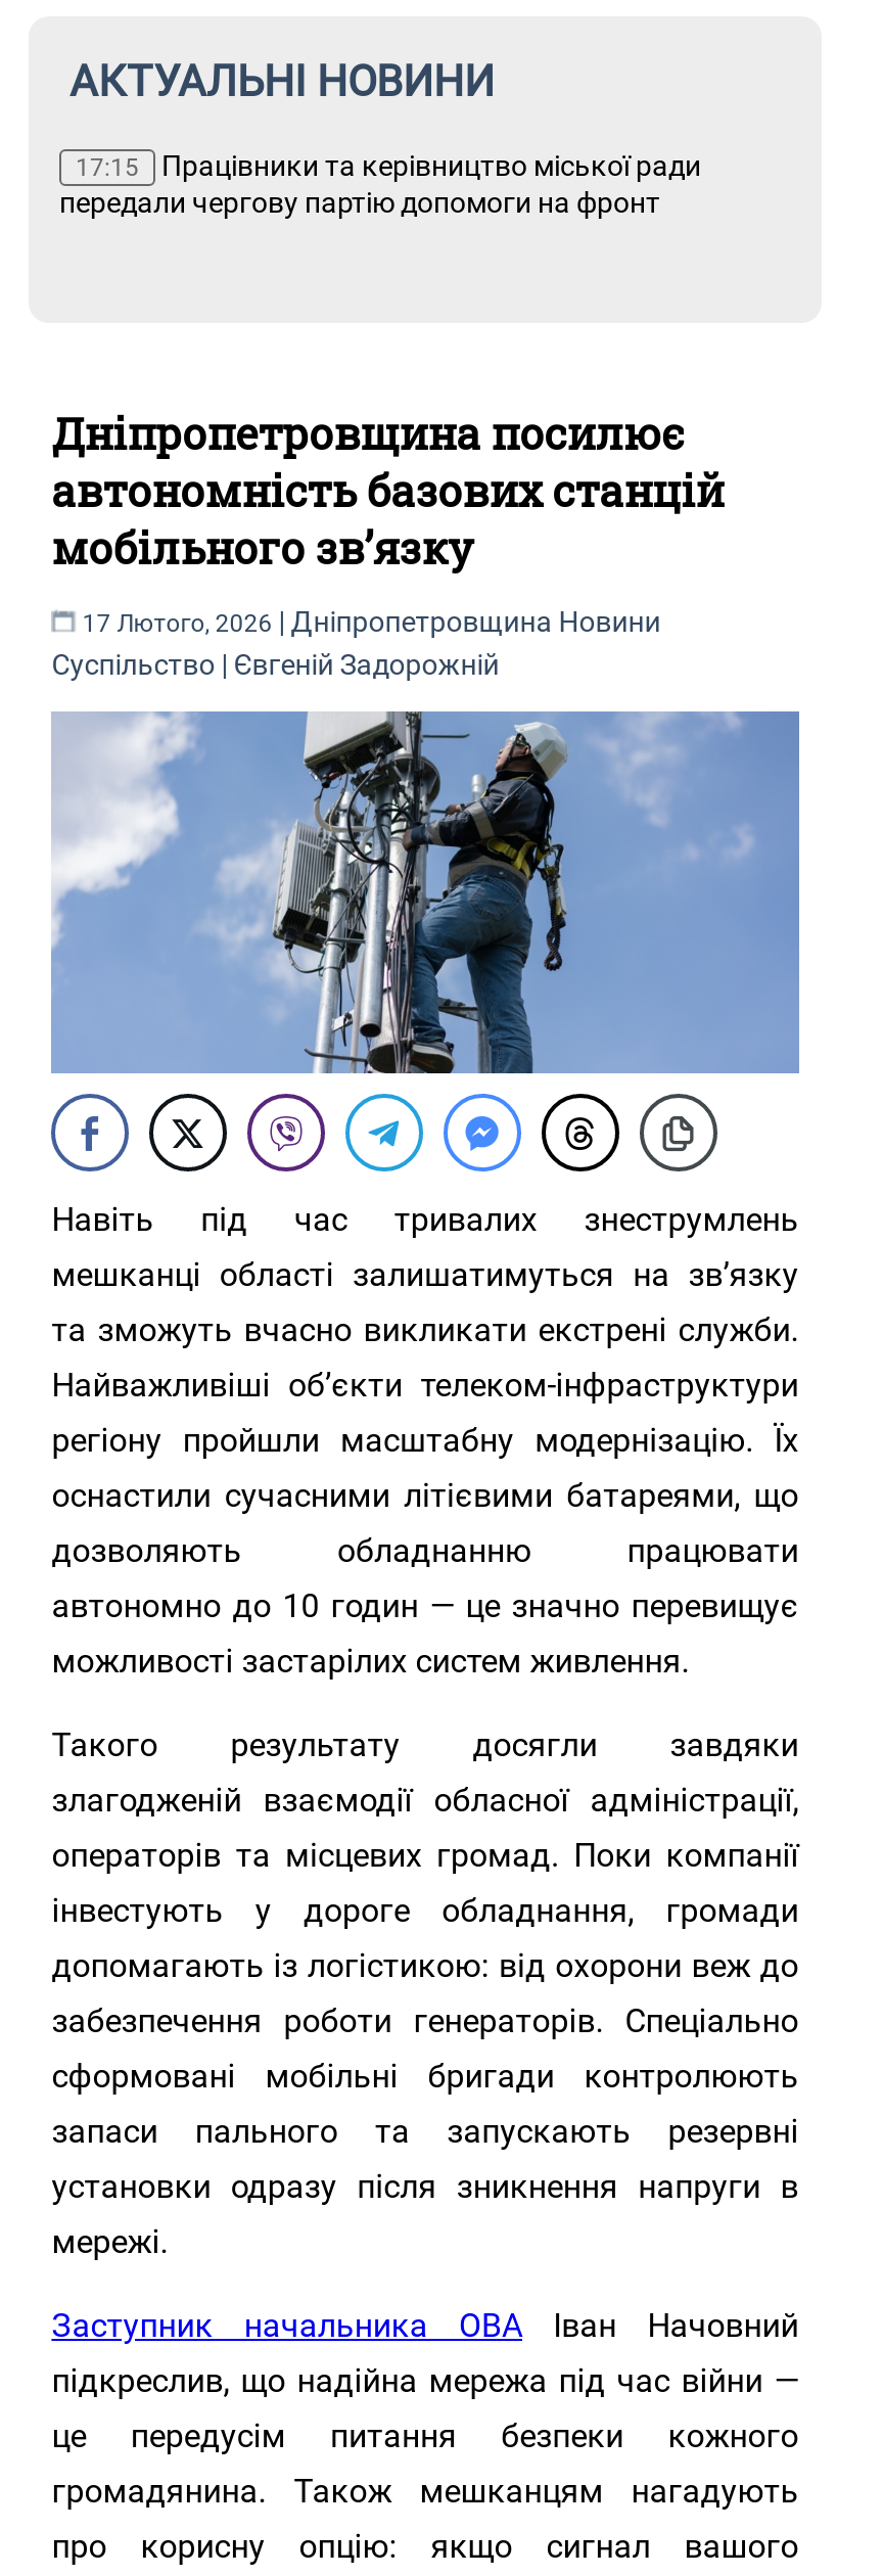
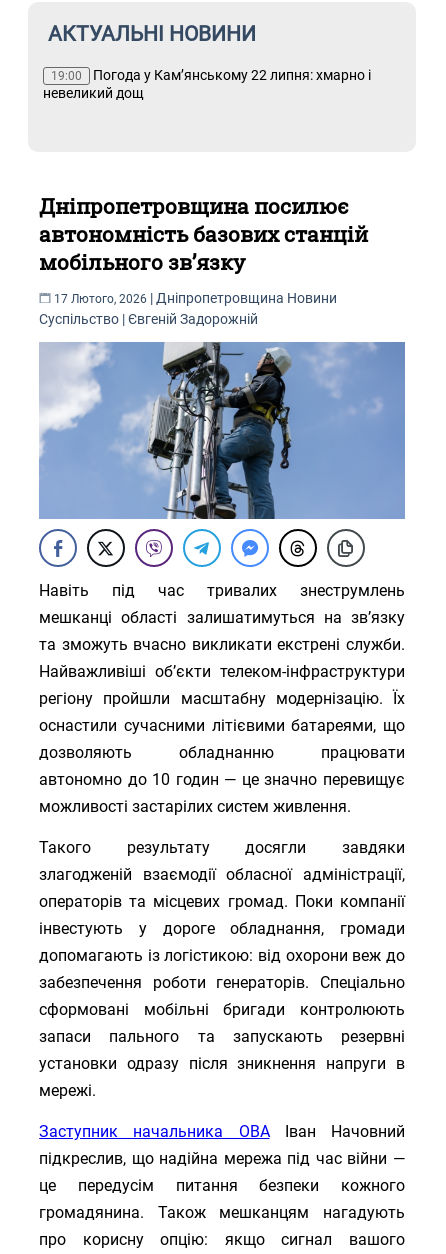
- 17:15 Працівники та керівництво міської ради
- передали чергову партію допомоги на фронт
+ 19:00 Погода у Кам’янському 22 липня: хмарно і
+ невеликий дощ
